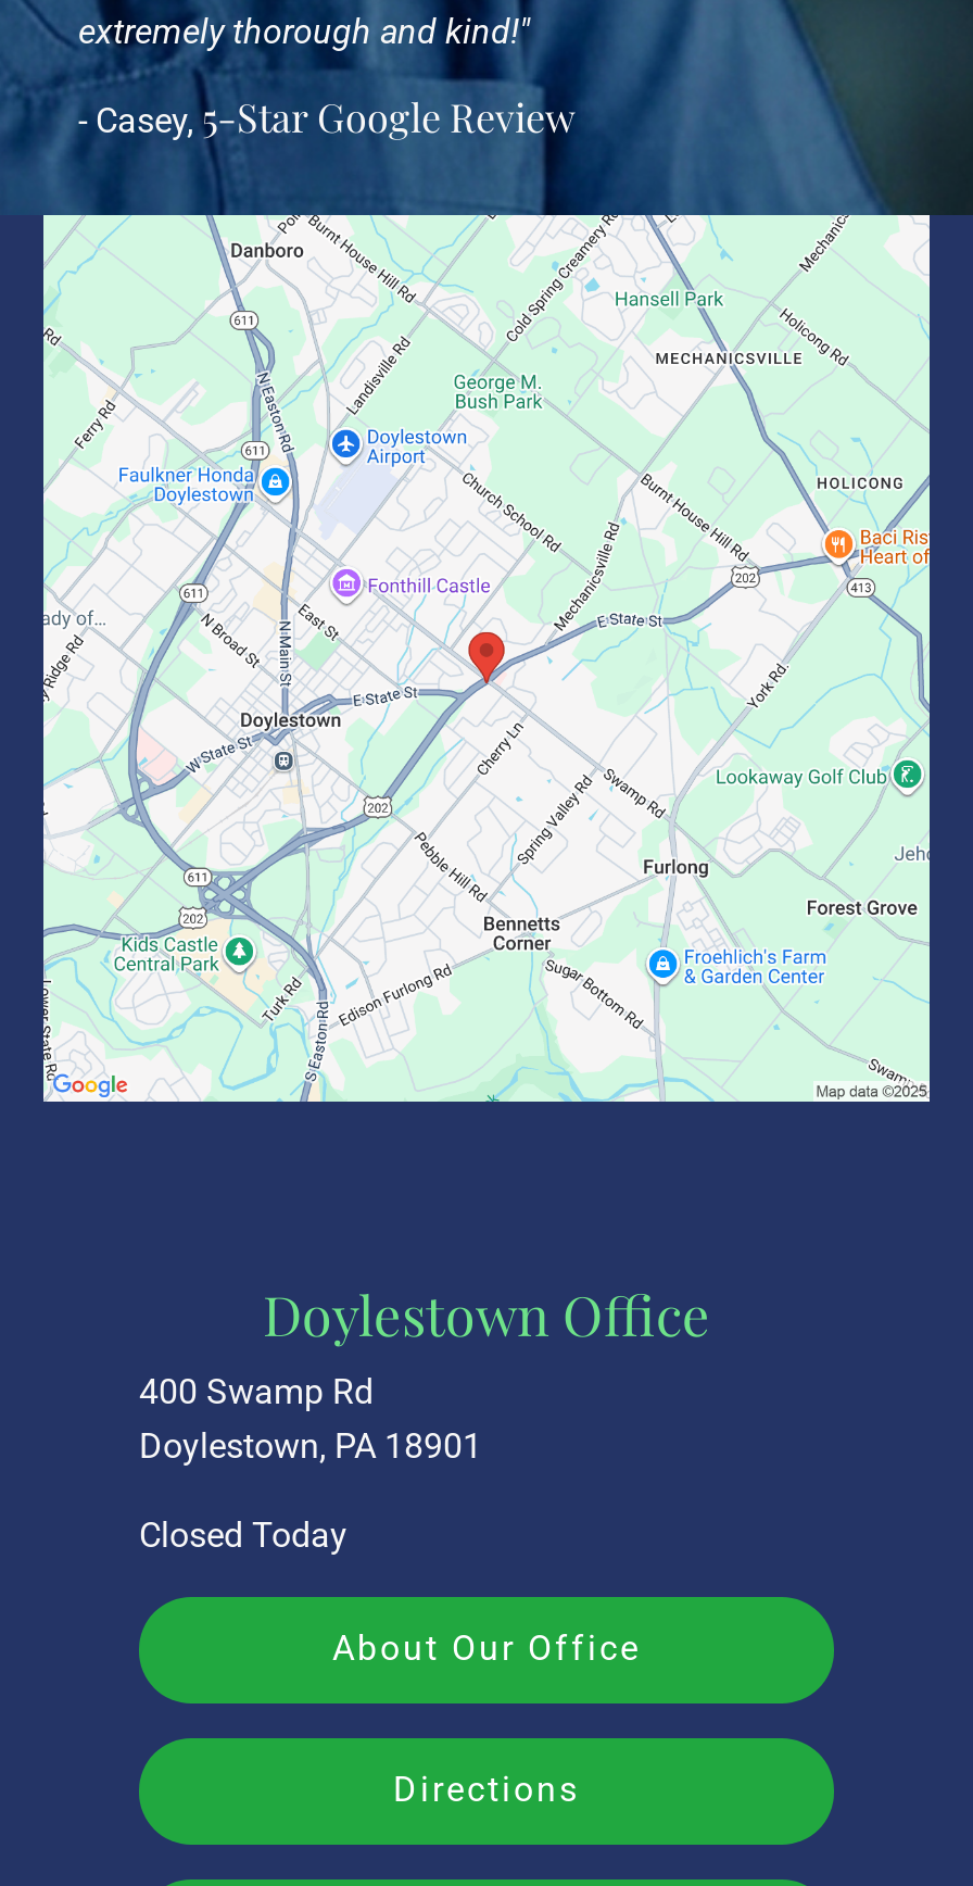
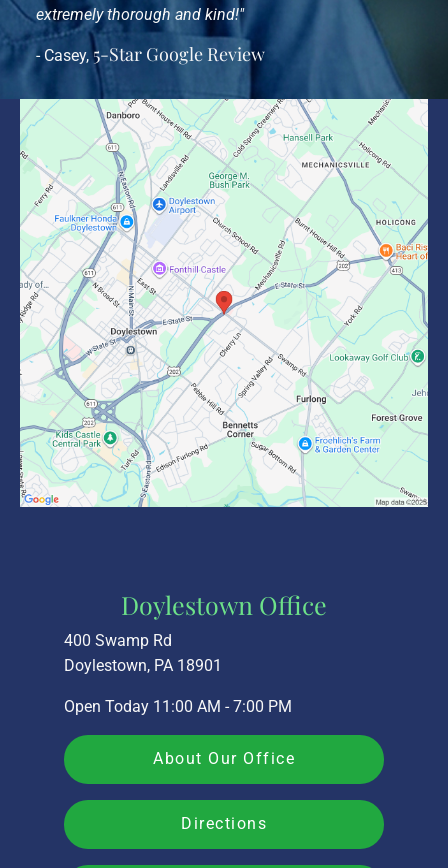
- Closed Today
+ Open Today 11:00 AM - 7:00 PM
